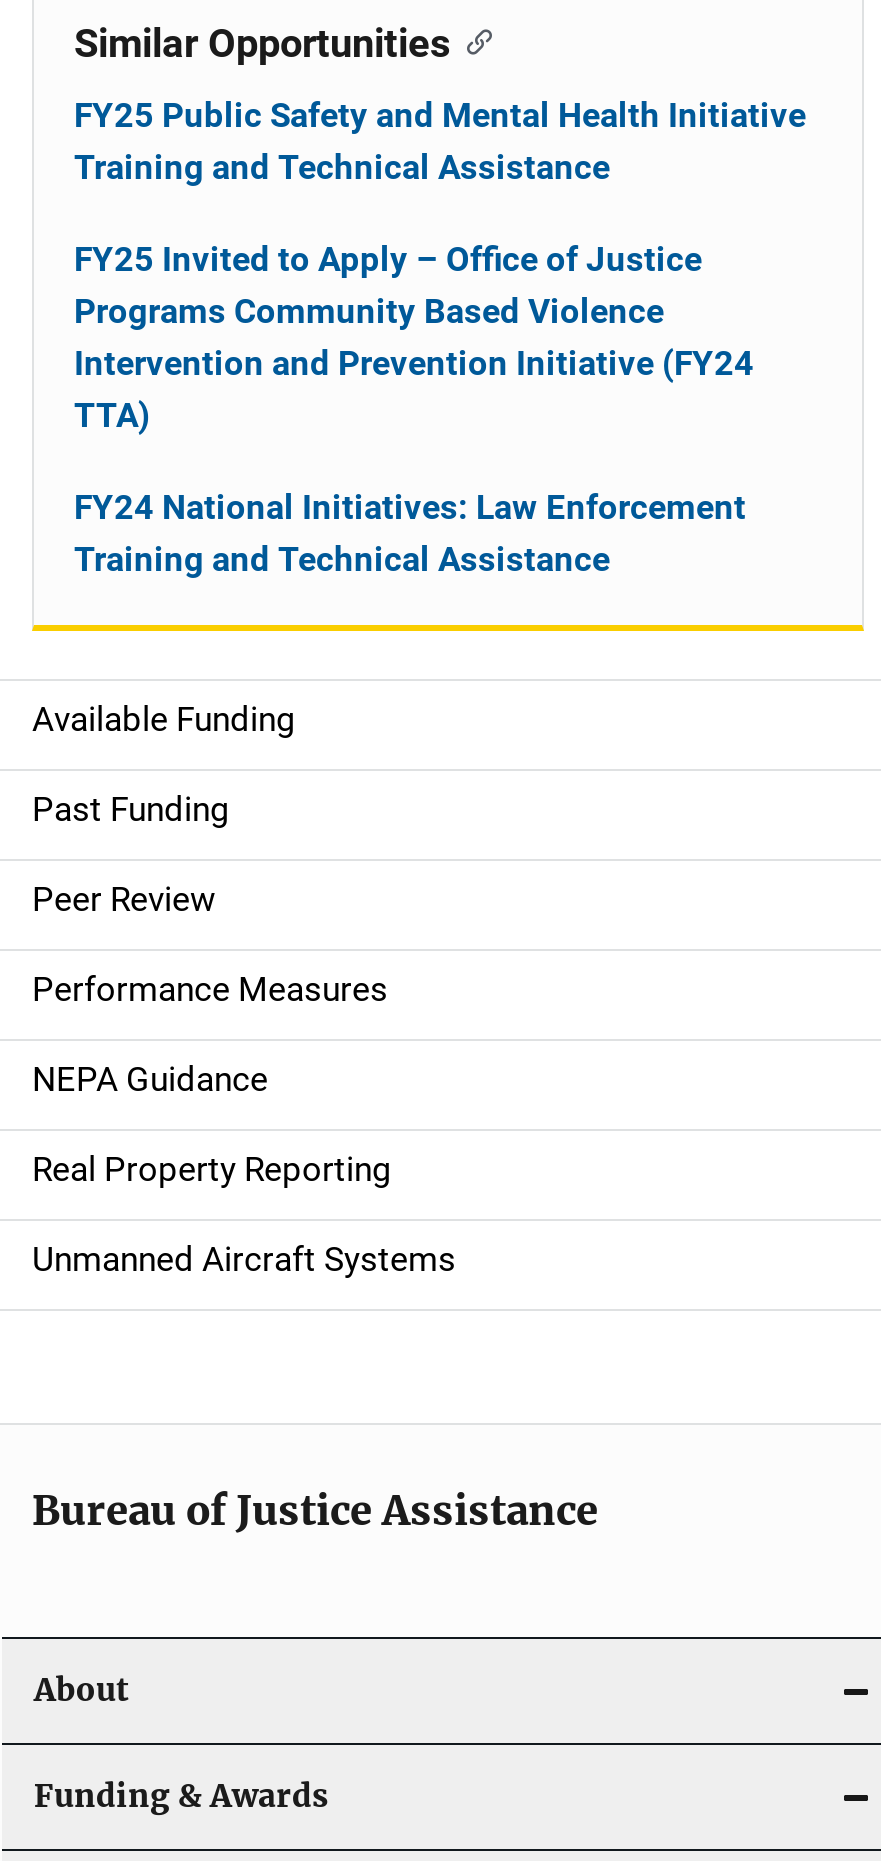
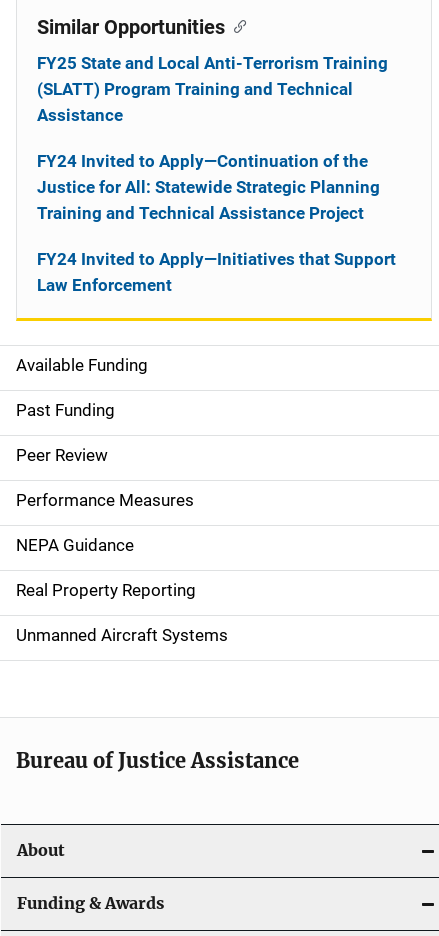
- FY25 Public Safety and Mental Health Initiative
- Training and Technical Assistance
+ FY25 State and Local Anti-Terrorism Training
+ (SLATT) Program Training and Technical
+ Assistance

- FY25 Invited to Apply – Office of Justice
- Programs Community Based Violence
- Intervention and Prevention Initiative (FY24
- TTA)
+ FY24 Invited to Apply—Continuation of the
+ Justice for All: Statewide Strategic Planning
+ Training and Technical Assistance Project

- FY24 National Initiatives: Law Enforcement
- Training and Technical Assistance
+ FY24 Invited to Apply—Initiatives that Support
+ Law Enforcement
